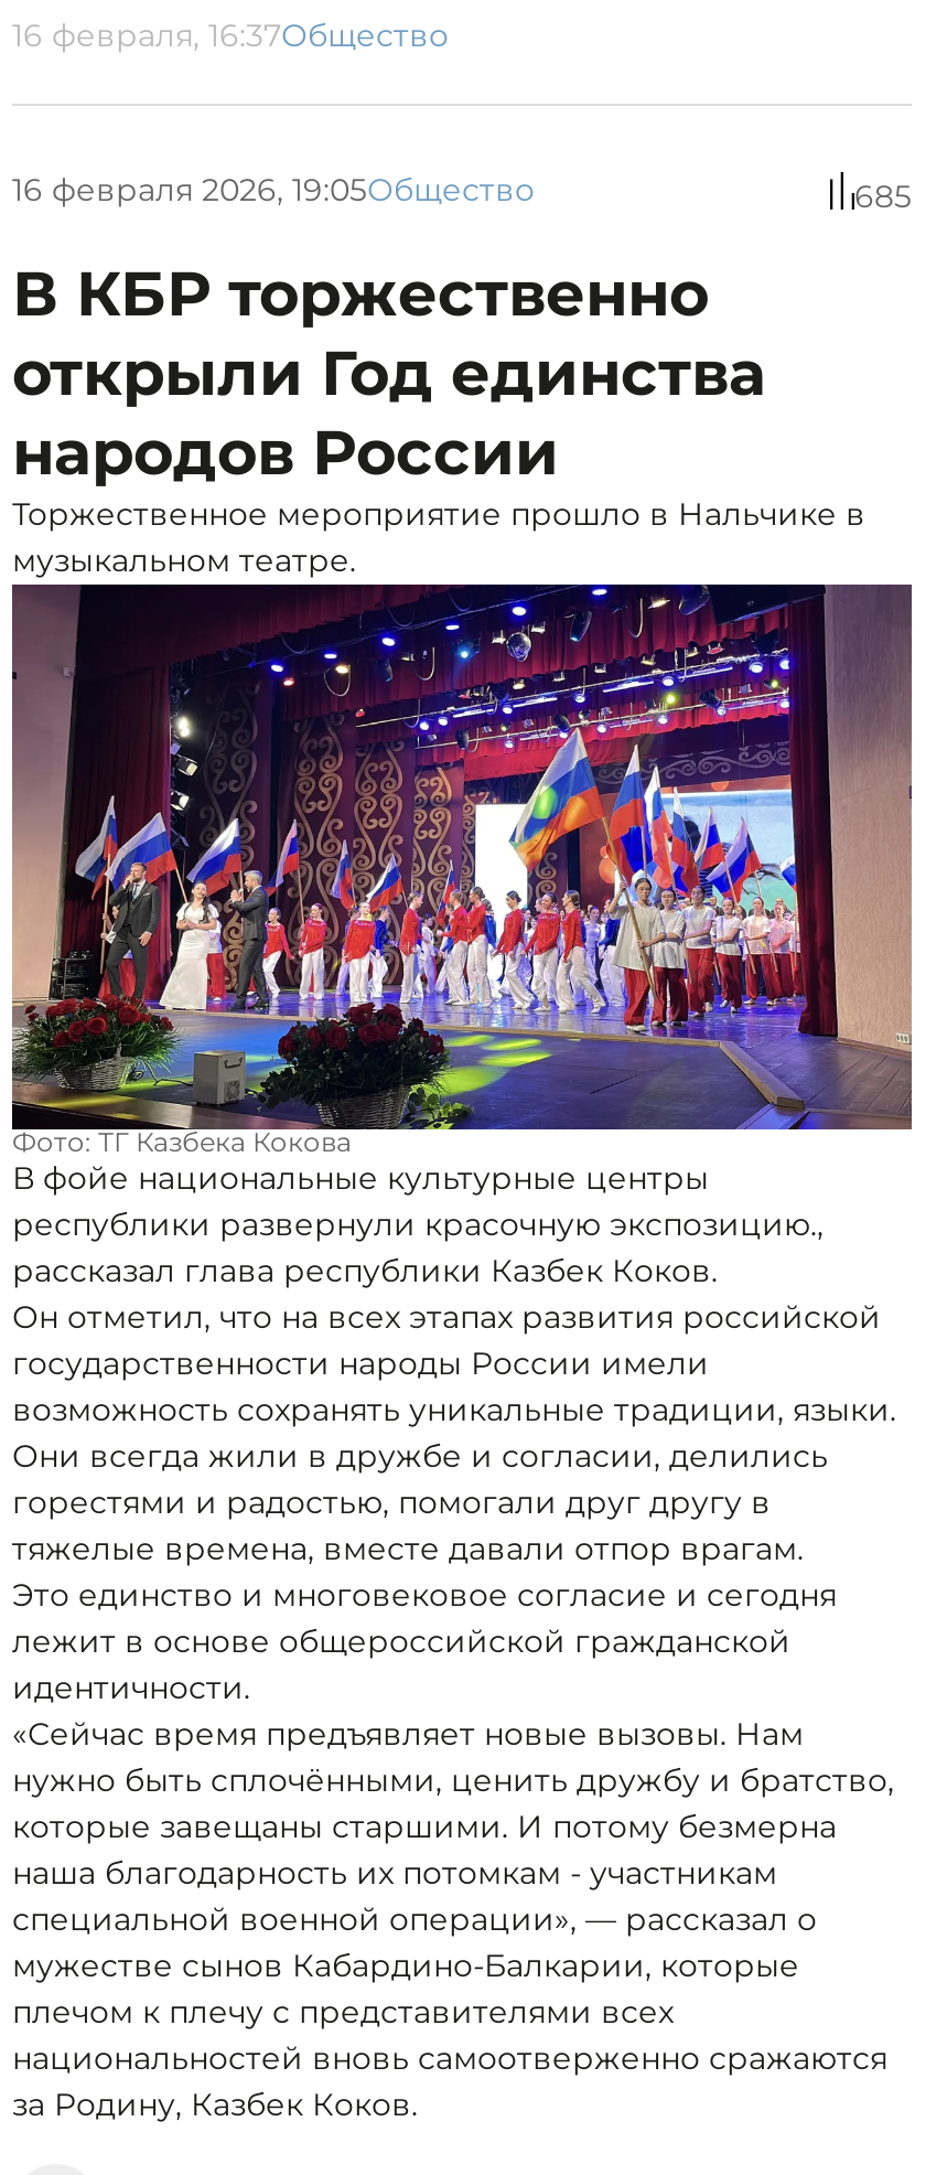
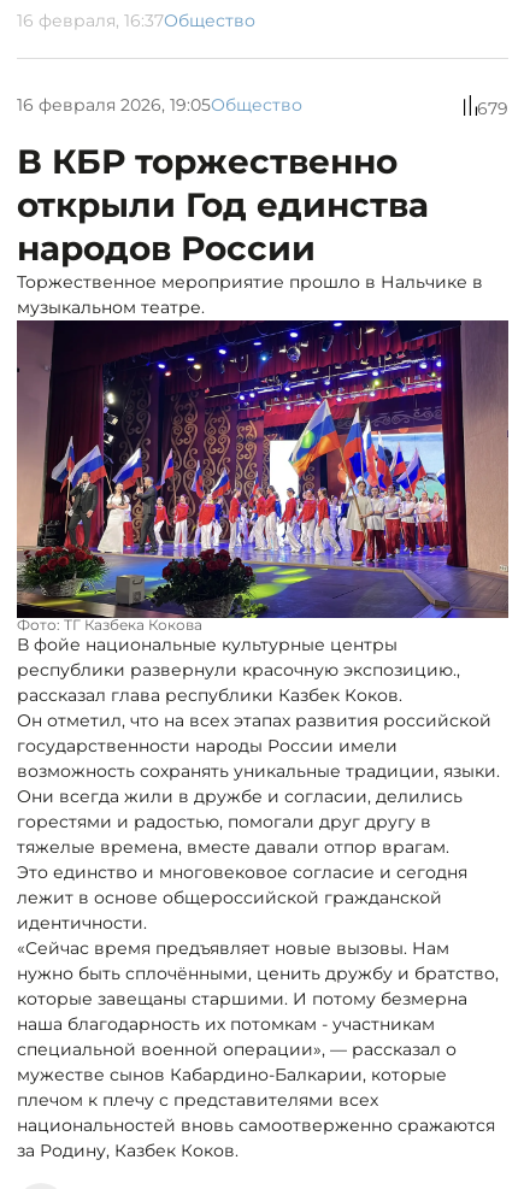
- 685
+ 679
